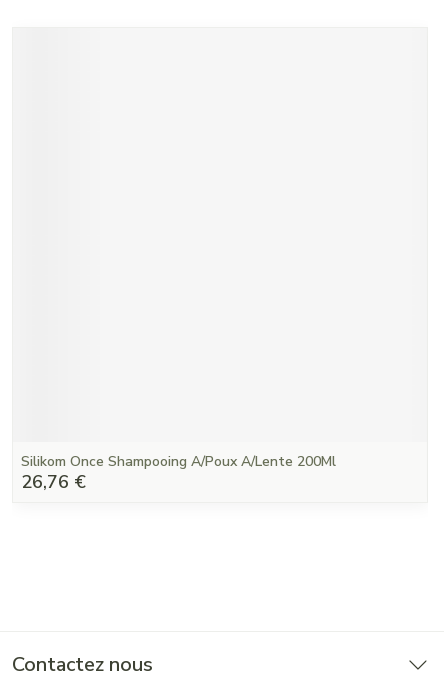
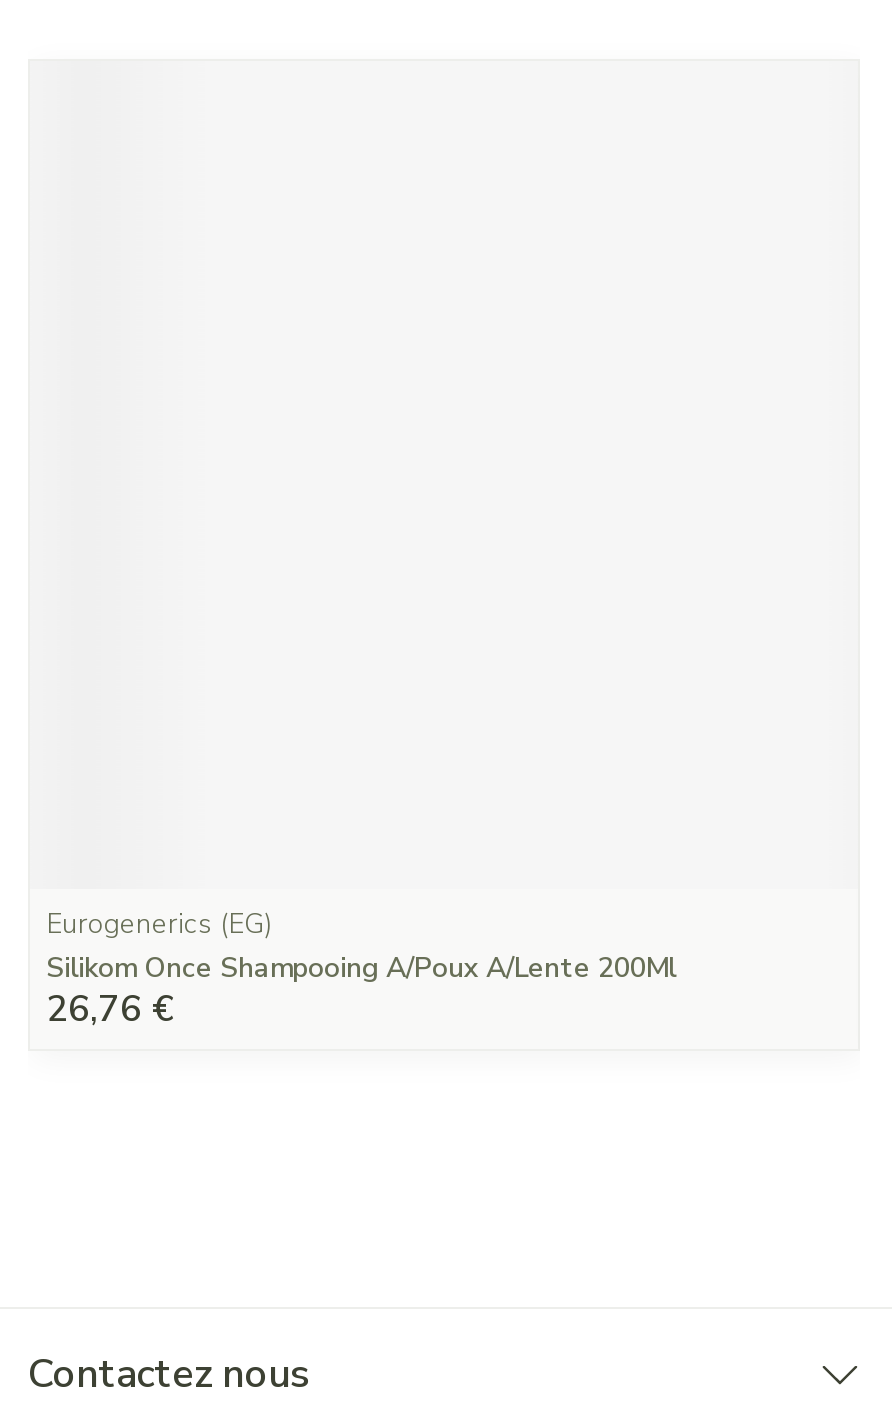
+ Eurogenerics (EG)
